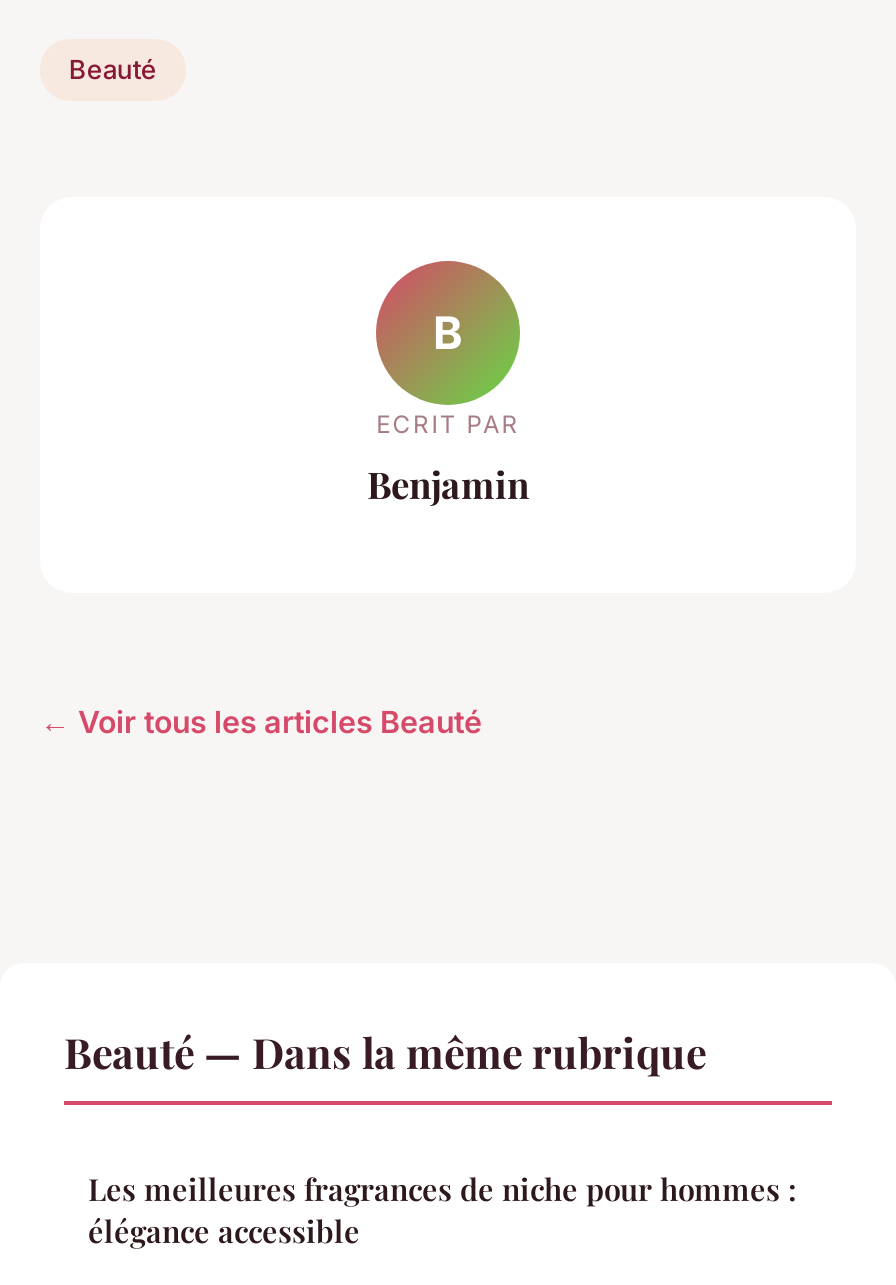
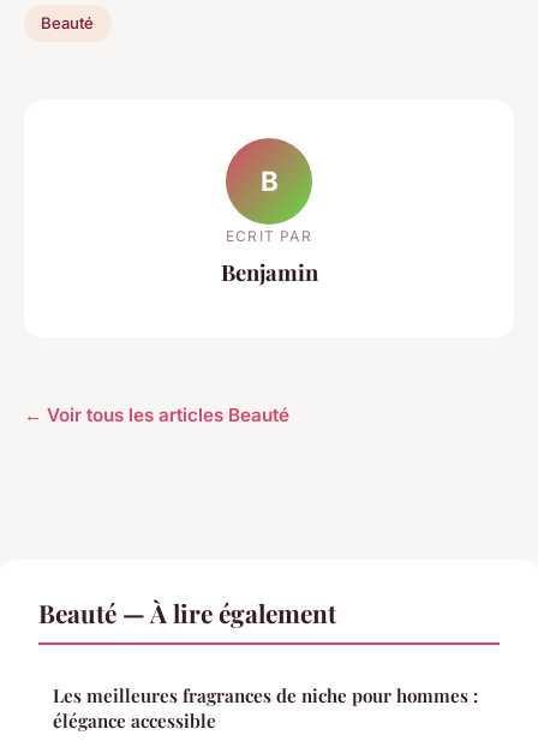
- Beauté — Dans la même rubrique
+ Beauté — À lire également
